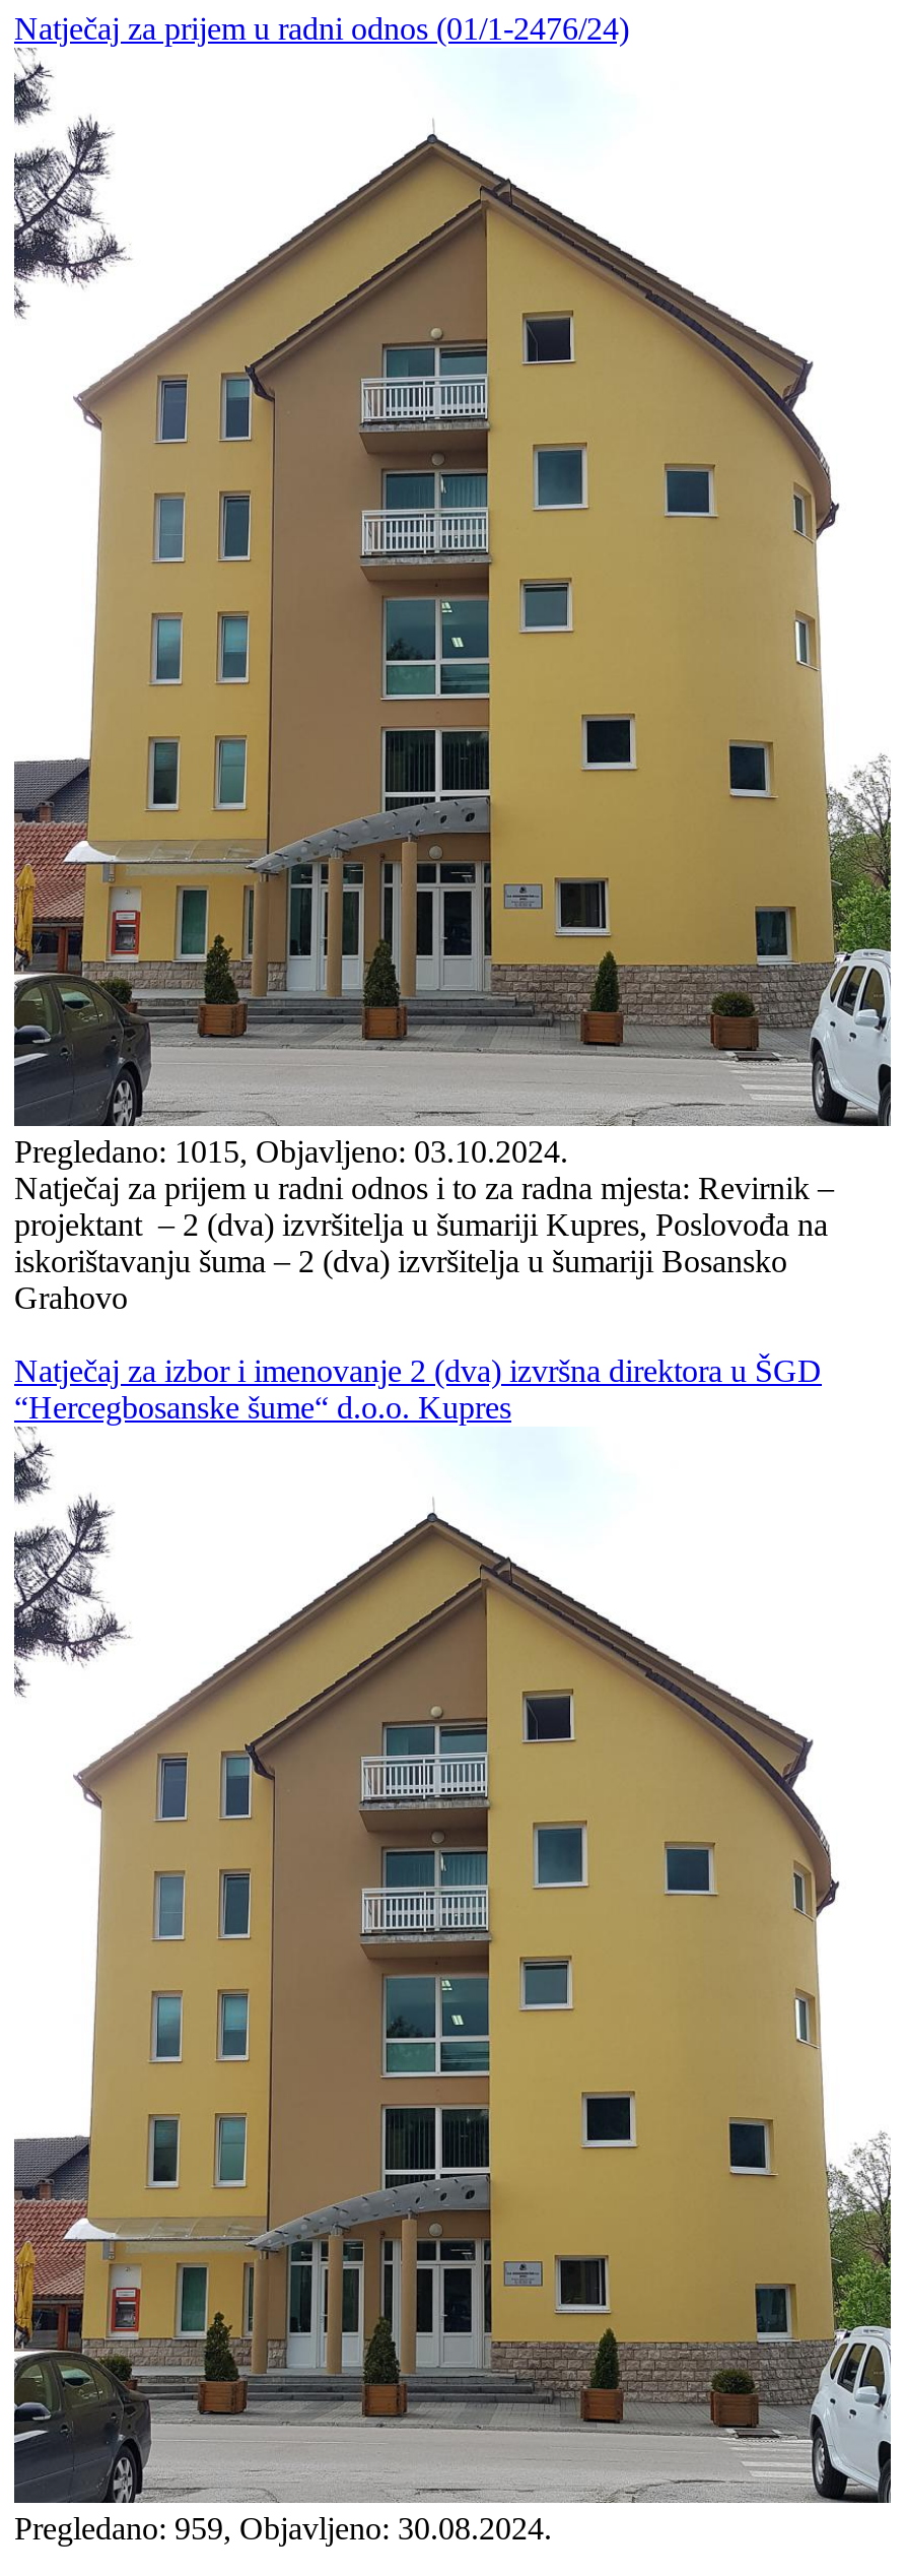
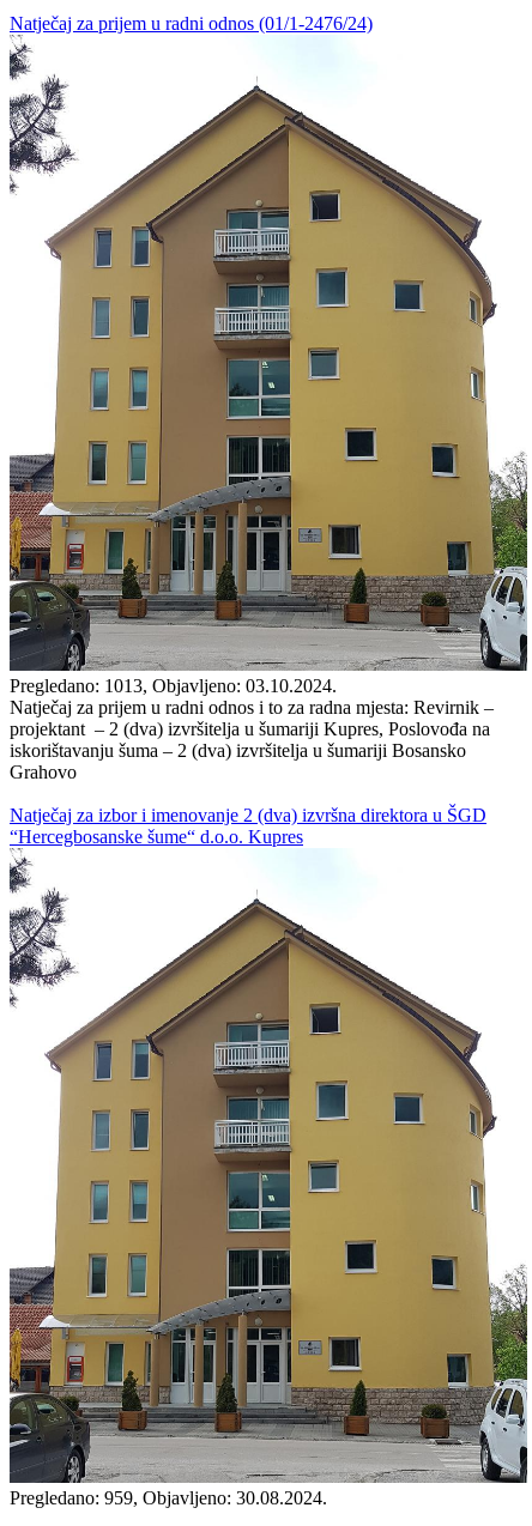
- Pregledano: 1015, Objavljeno: 03.10.2024.
+ Pregledano: 1013, Objavljeno: 03.10.2024.
